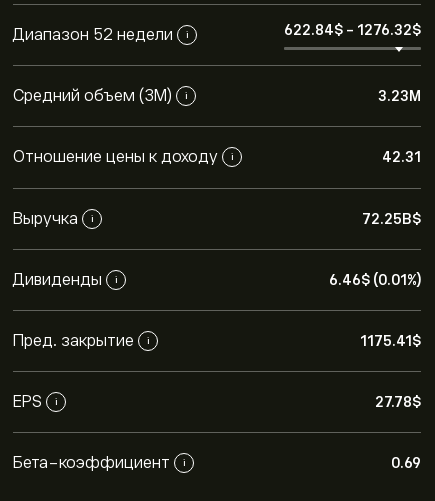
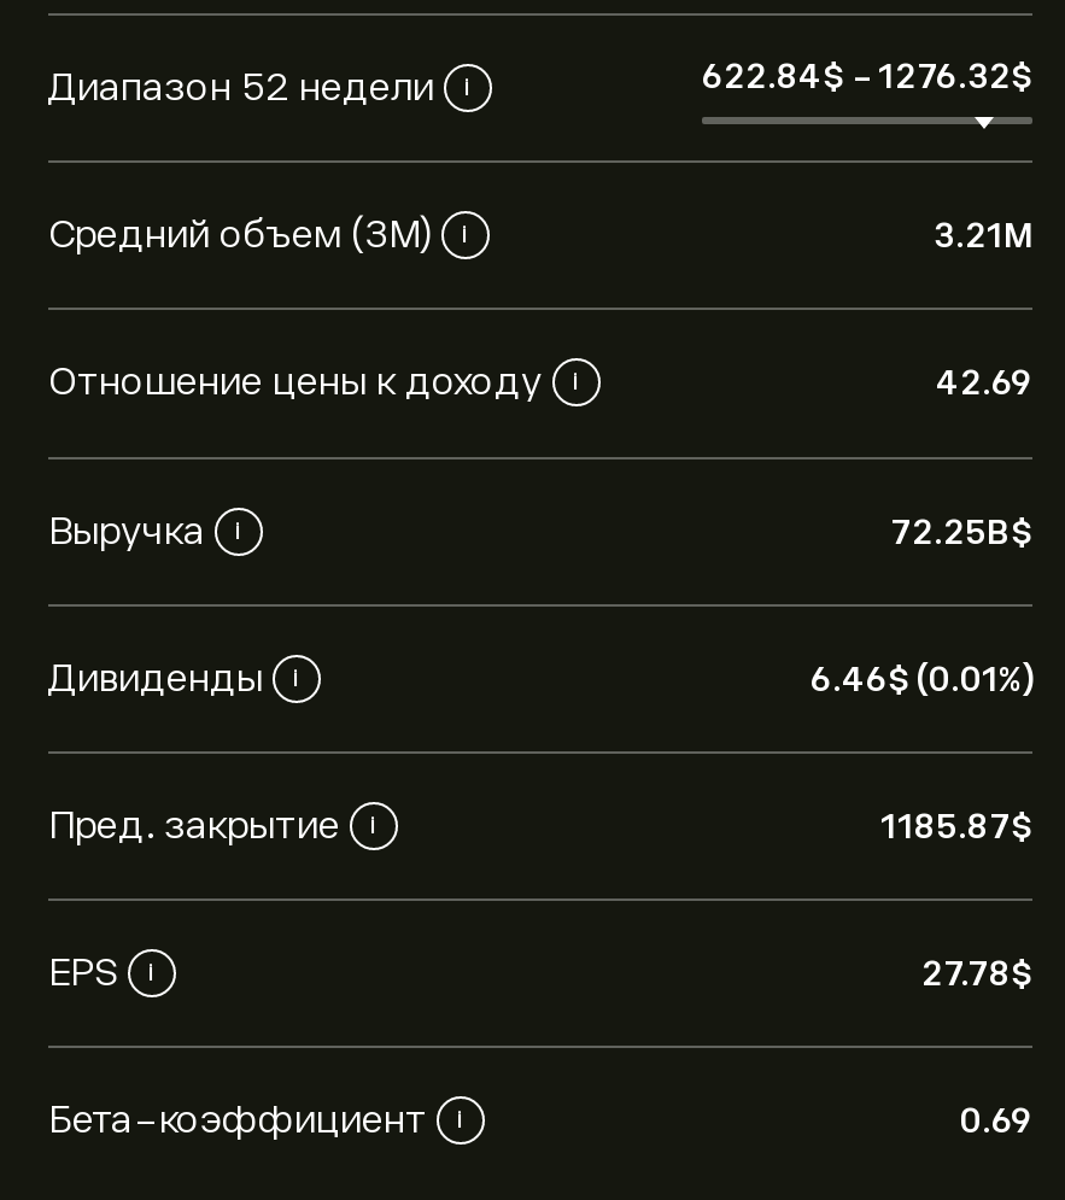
- 3.23M
+ 3.21M

- 42.31
+ 42.69

- 1175.41$
+ 1185.87$
